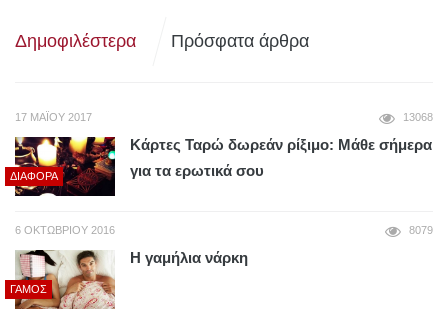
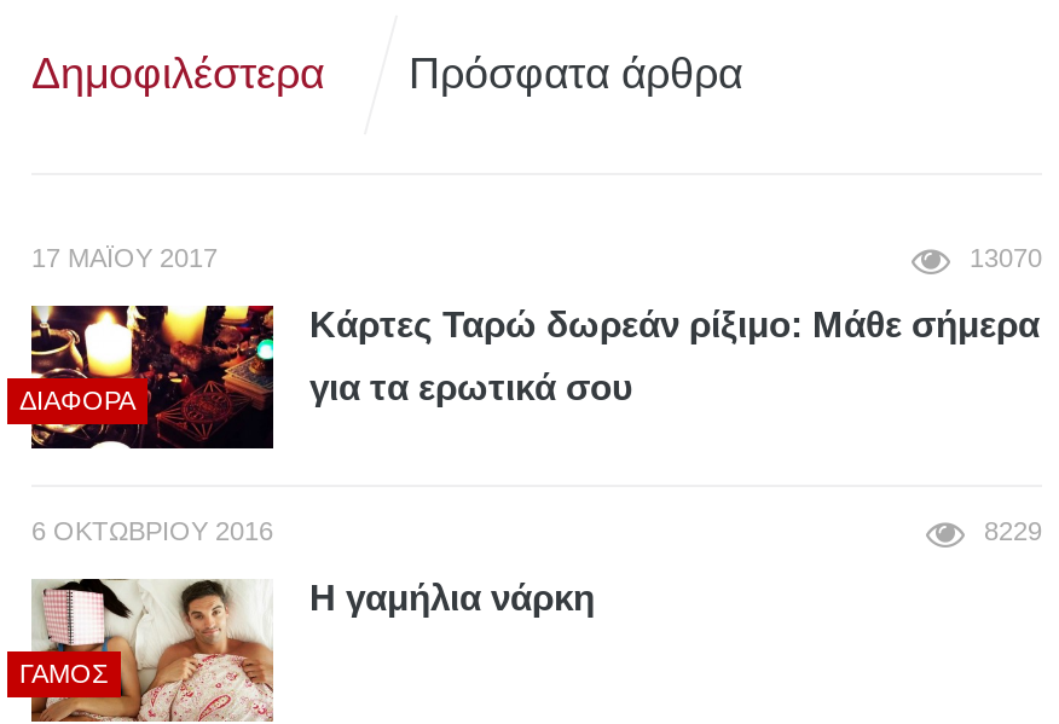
- 13068
+ 13070

- 8079
+ 8229
